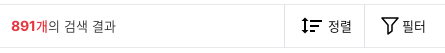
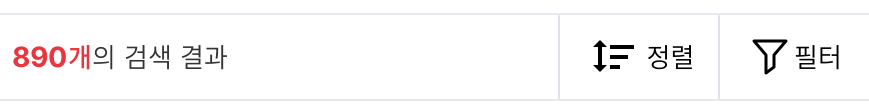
- 891개의 검색 결과
+ 890개의 검색 결과
